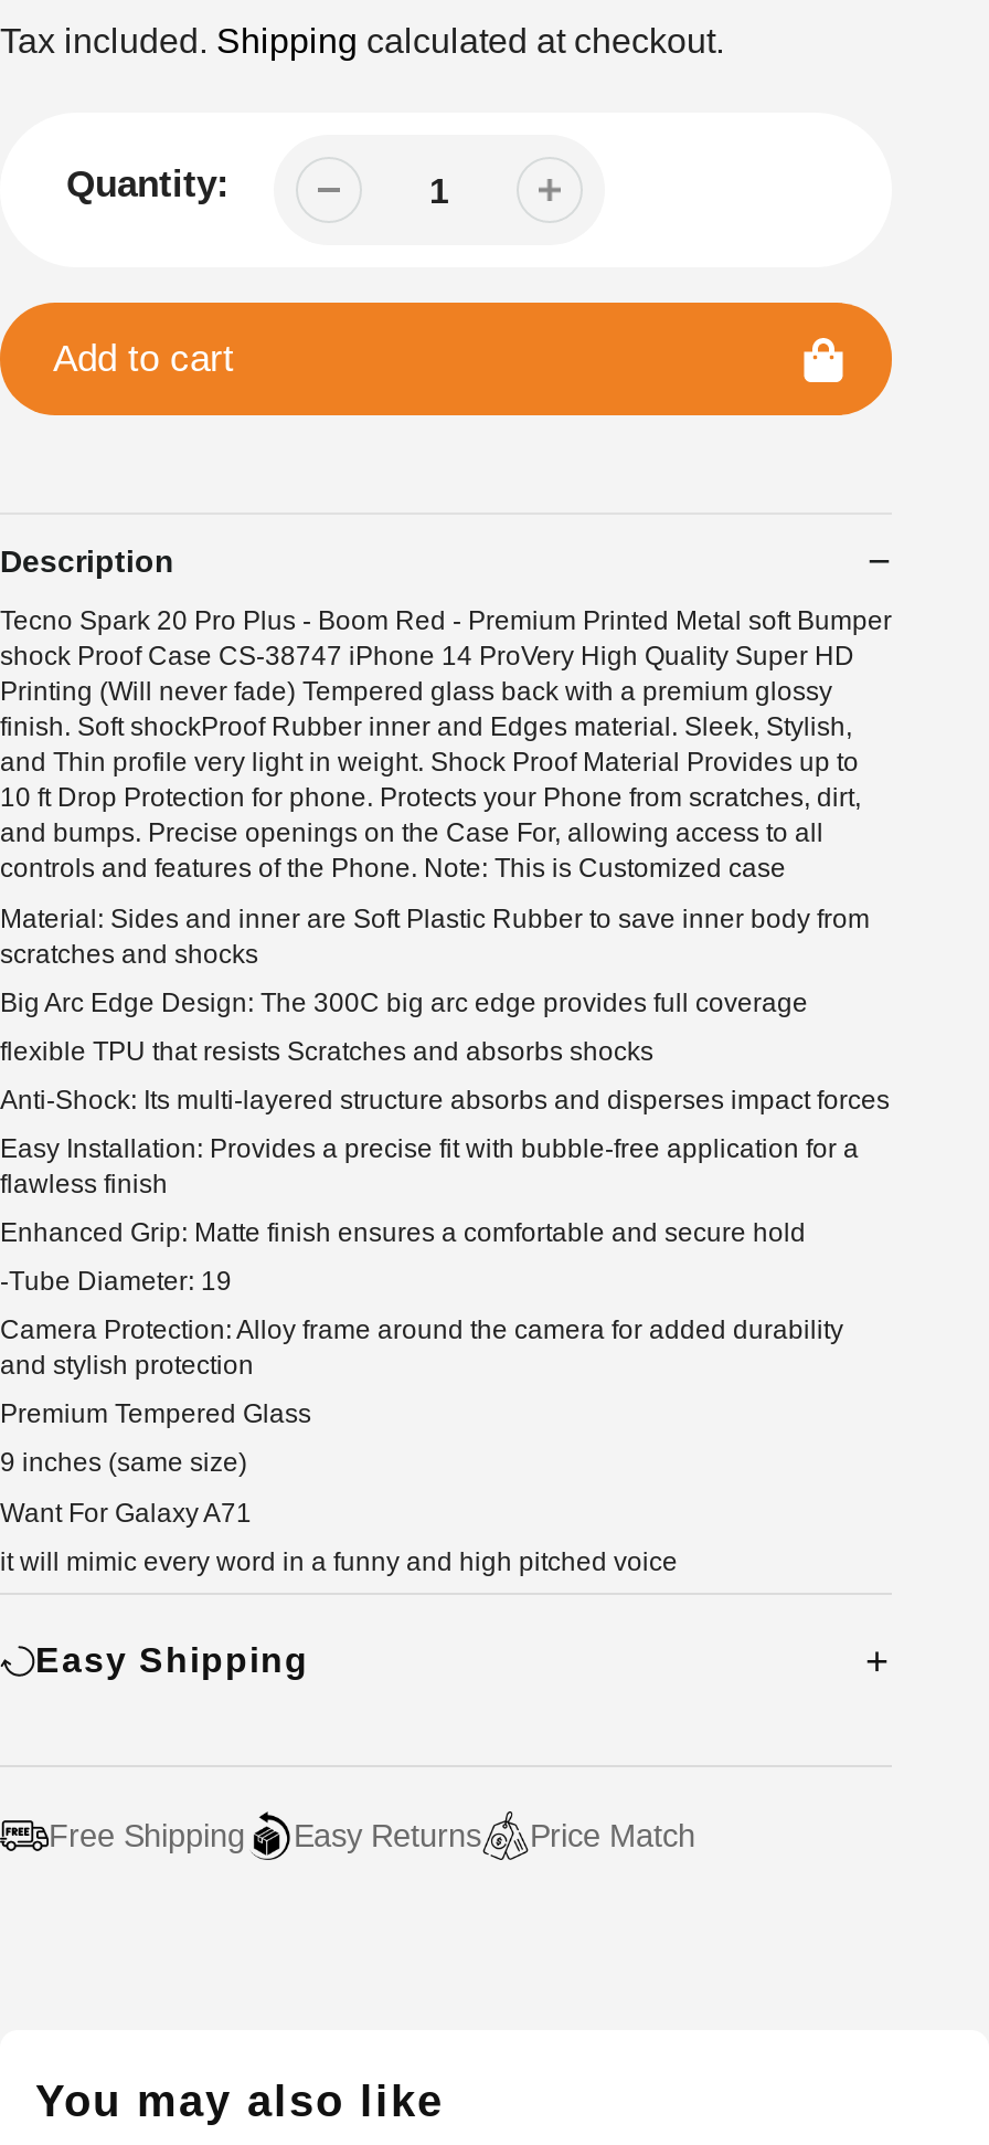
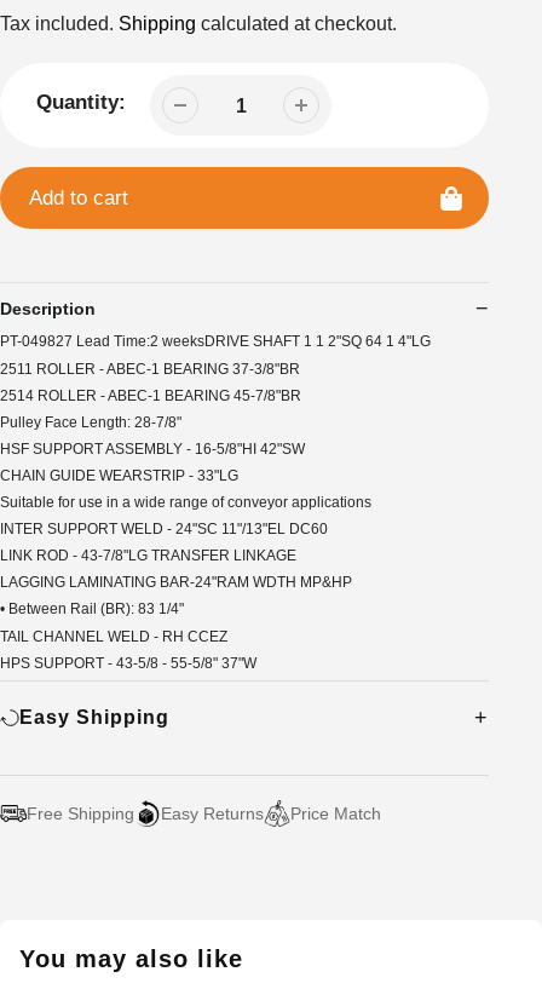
- Tecno Spark 20 Pro Plus - Boom Red - Premium Printed Metal soft Bumper
- shock Proof Case CS-38747 iPhone 14 ProVery High Quality Super HD
- Printing (Will never fade) Tempered glass back with a premium glossy
- finish. Soft shockProof Rubber inner and Edges material. Sleek, Stylish,
- and Thin profile very light in weight. Shock Proof Material Provides up to
- 10 ft Drop Protection for phone. Protects your Phone from scratches, dirt,
- and bumps. Precise openings on the Case For, allowing access to all
- controls and features of the Phone. Note: This is Customized case
+ PT-049827 Lead Time:2 weeksDRIVE SHAFT 1 1 2"SQ 64 1 4"LG

- Material: Sides and inner are Soft Plastic Rubber to save inner body from
- scratches and shocks
+ 2511 ROLLER - ABEC-1 BEARING 37-3/8"BR

- Big Arc Edge Design: The 300C big arc edge provides full coverage
+ 2514 ROLLER - ABEC-1 BEARING 45-7/8"BR

- flexible TPU that resists Scratches and absorbs shocks
+ Pulley Face Length: 28-7/8"

- Anti-Shock: Its multi-layered structure absorbs and disperses impact forces
+ HSF SUPPORT ASSEMBLY - 16-5/8"HI 42"SW

- Easy Installation: Provides a precise fit with bubble-free application for a
- flawless finish
+ CHAIN GUIDE WEARSTRIP - 33"LG

- Enhanced Grip: Matte finish ensures a comfortable and secure hold
+ Suitable for use in a wide range of conveyor applications

- -Tube Diameter: 19
+ INTER SUPPORT WELD - 24"SC 11"/13"EL DC60

- Camera Protection: Alloy frame around the camera for added durability
- and stylish protection
+ LINK ROD - 43-7/8"LG TRANSFER LINKAGE

- Premium Tempered Glass
+ LAGGING LAMINATING BAR-24"RAM WDTH MP&HP

- 9 inches (same size)
+ • Between Rail (BR): 83 1/4"

- Want For Galaxy A71
+ TAIL CHANNEL WELD - RH CCEZ

- it will mimic every word in a funny and high pitched voice
+ HPS SUPPORT - 43-5/8 - 55-5/8" 37"W
